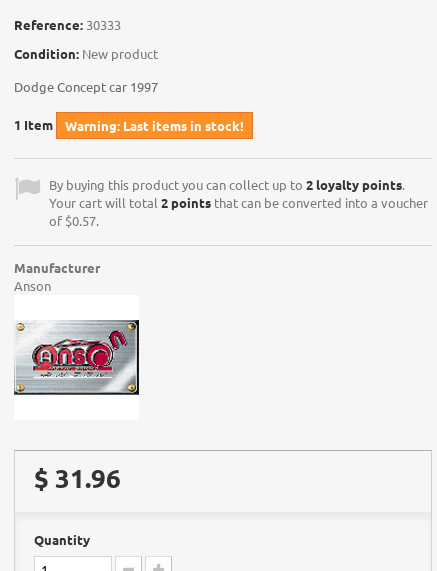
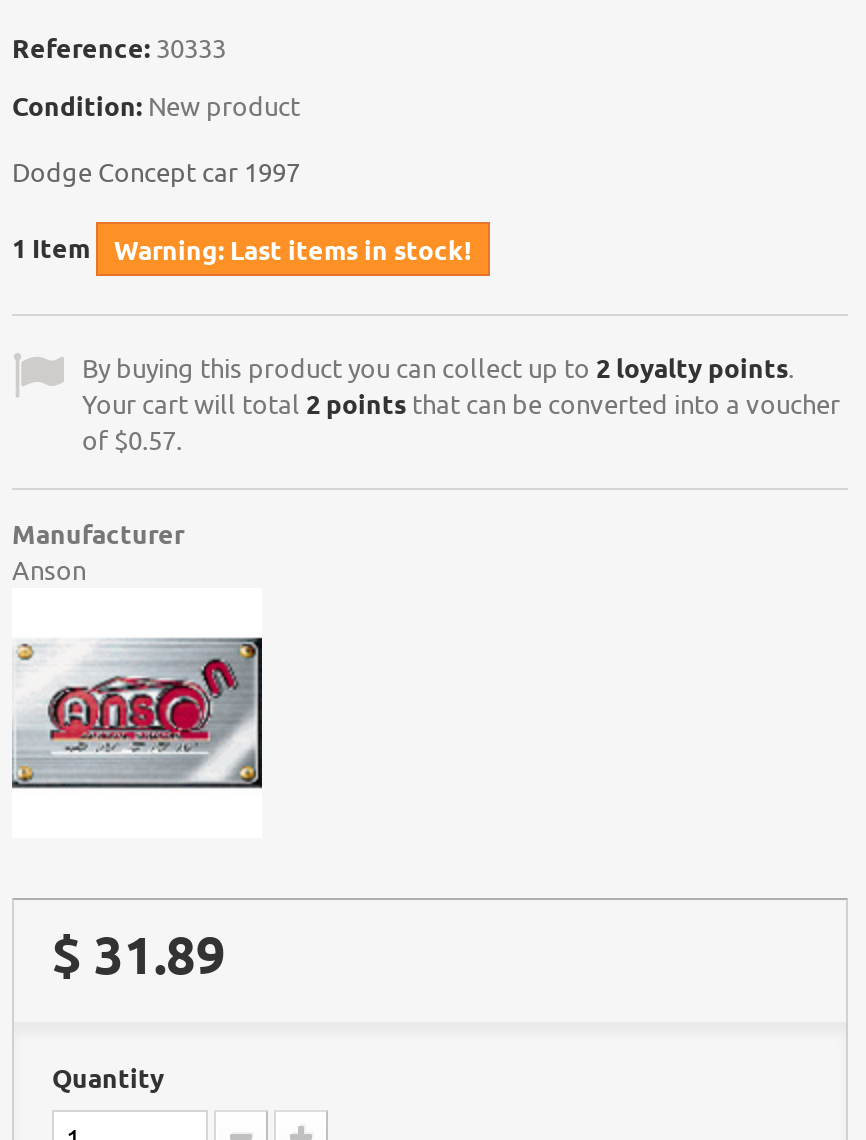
- $ 31.96
+ $ 31.89
